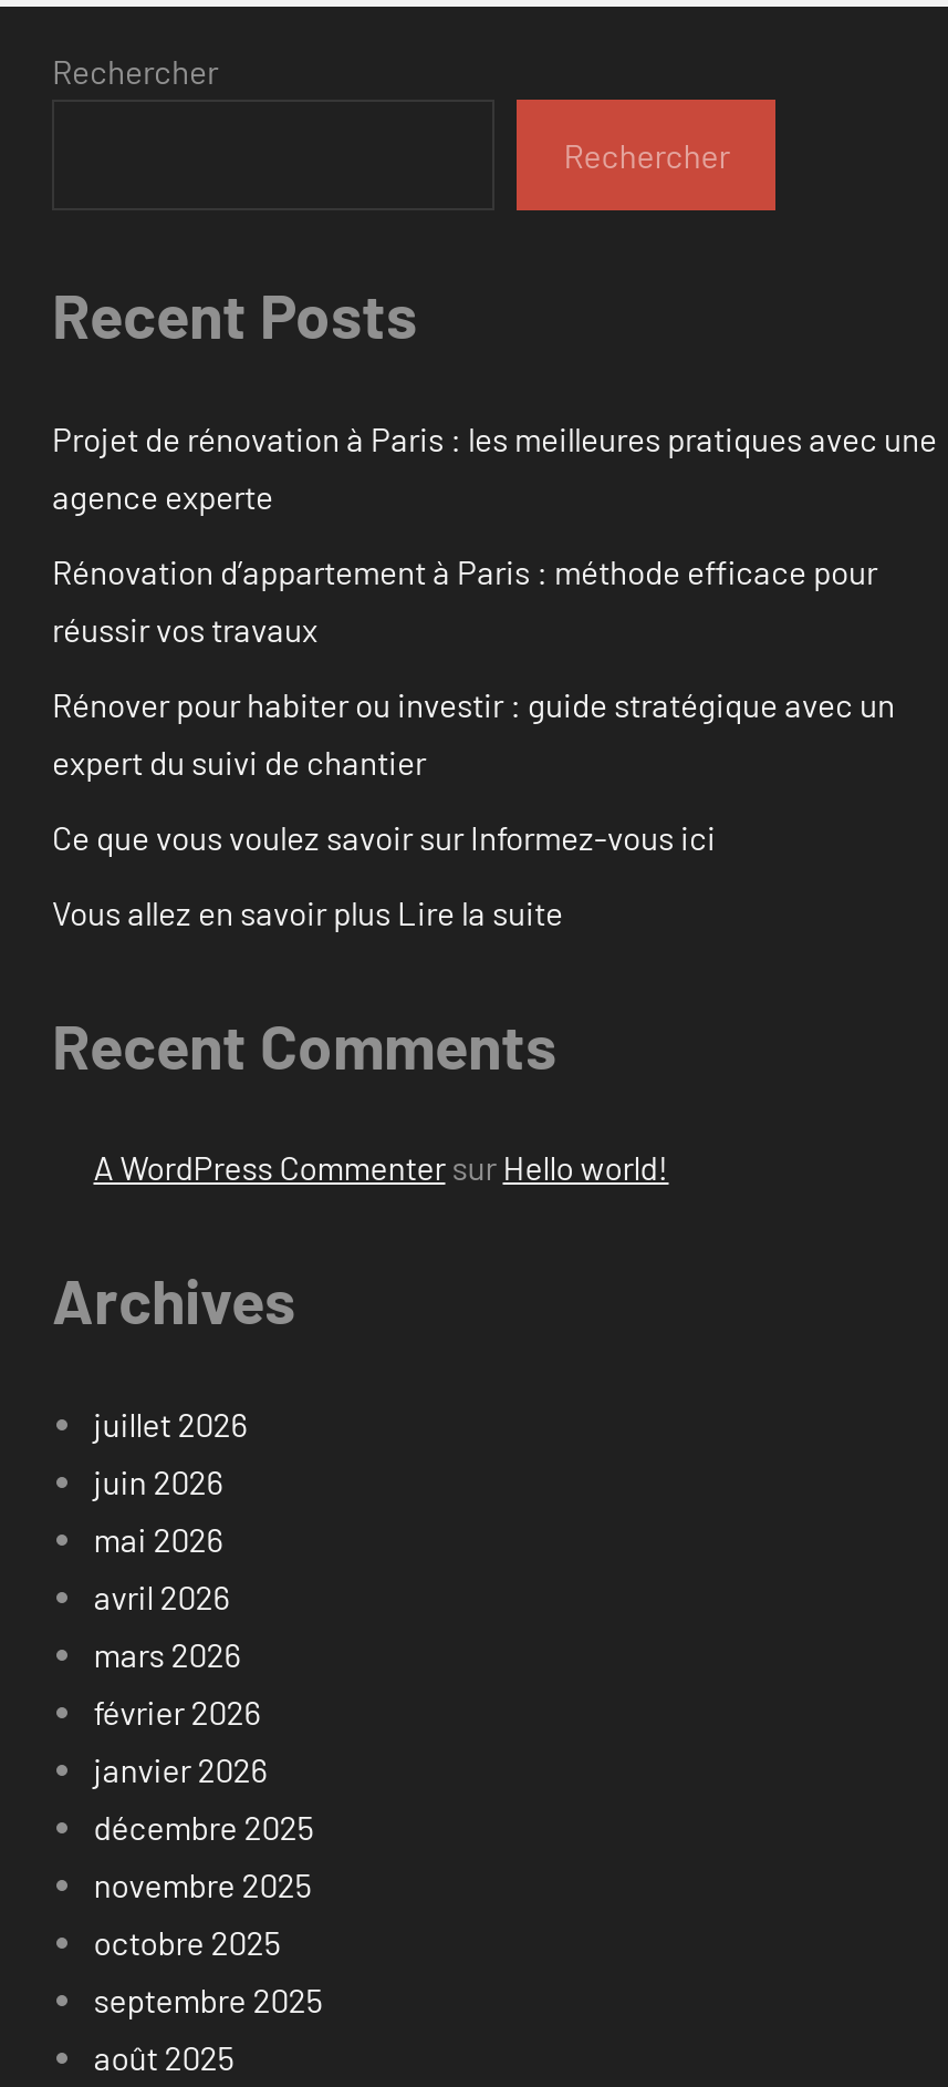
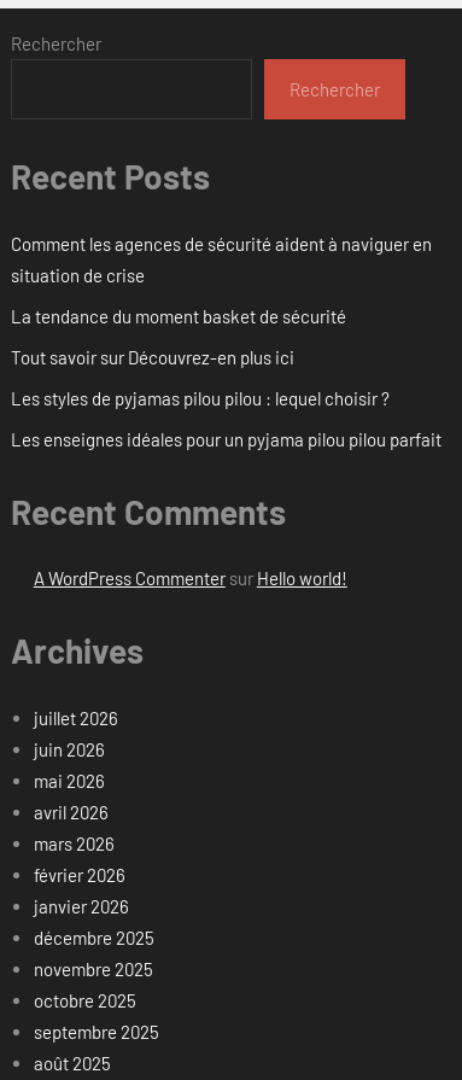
- Projet de rénovation à Paris : les meilleures pratiques avec une
- agence experte
+ Comment les agences de sécurité aident à naviguer en
+ situation de crise

- Rénovation d’appartement à Paris : méthode efficace pour
- réussir vos travaux
+ La tendance du moment basket de sécurité

- Rénover pour habiter ou investir : guide stratégique avec un
- expert du suivi de chantier
+ Tout savoir sur Découvrez-en plus ici

- Ce que vous voulez savoir sur Informez-vous ici
+ Les styles de pyjamas pilou pilou : lequel choisir ?

- Vous allez en savoir plus Lire la suite
+ Les enseignes idéales pour un pyjama pilou pilou parfait
